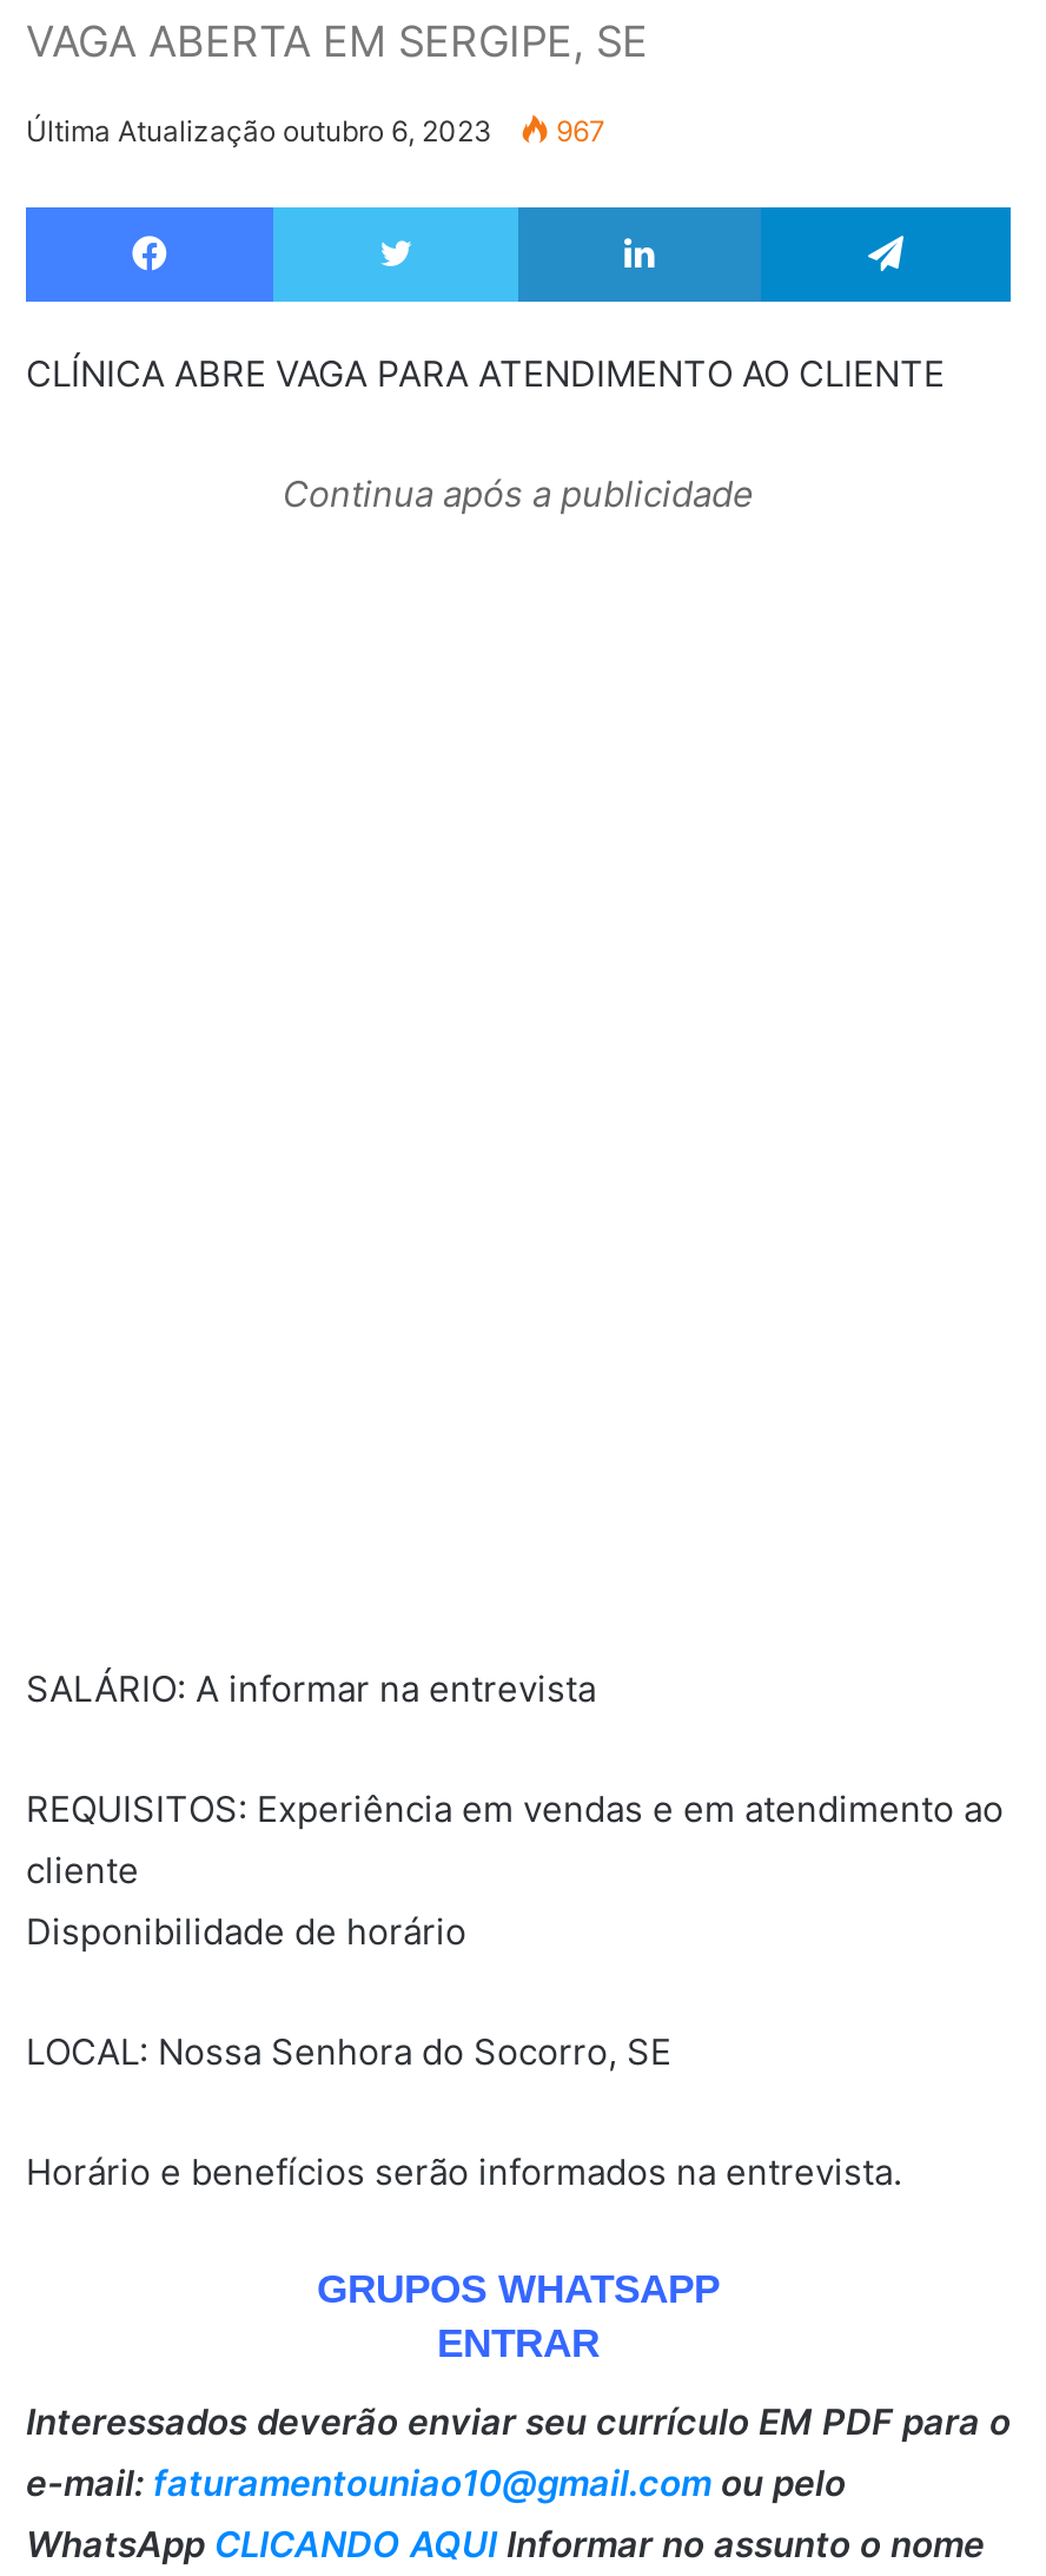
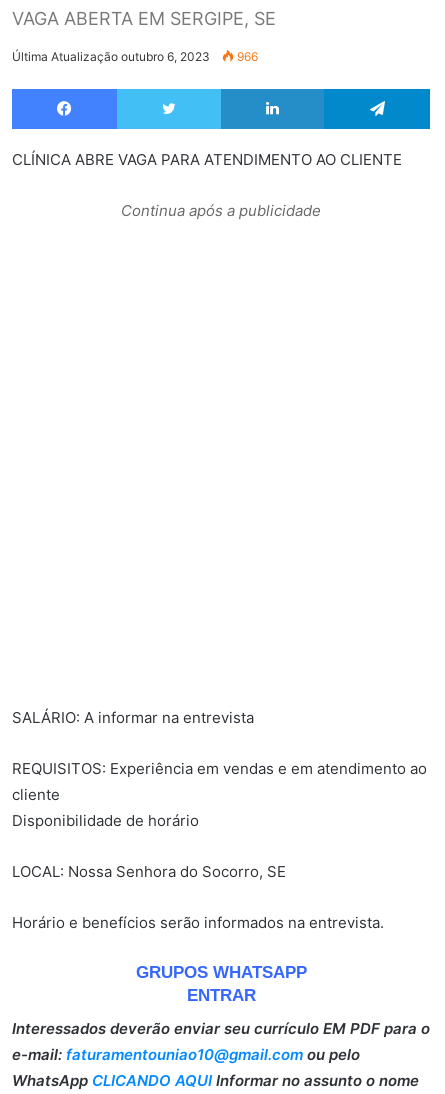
- Última Atualização outubro 6, 2023 967
+ Última Atualização outubro 6, 2023 966
